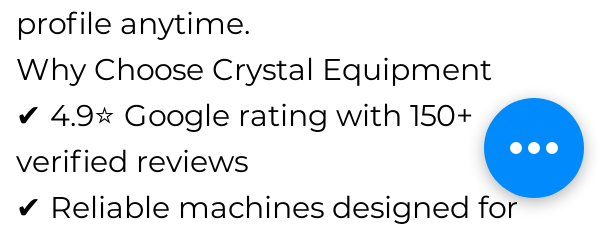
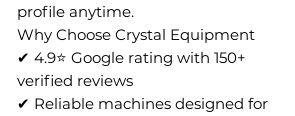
- [image]
